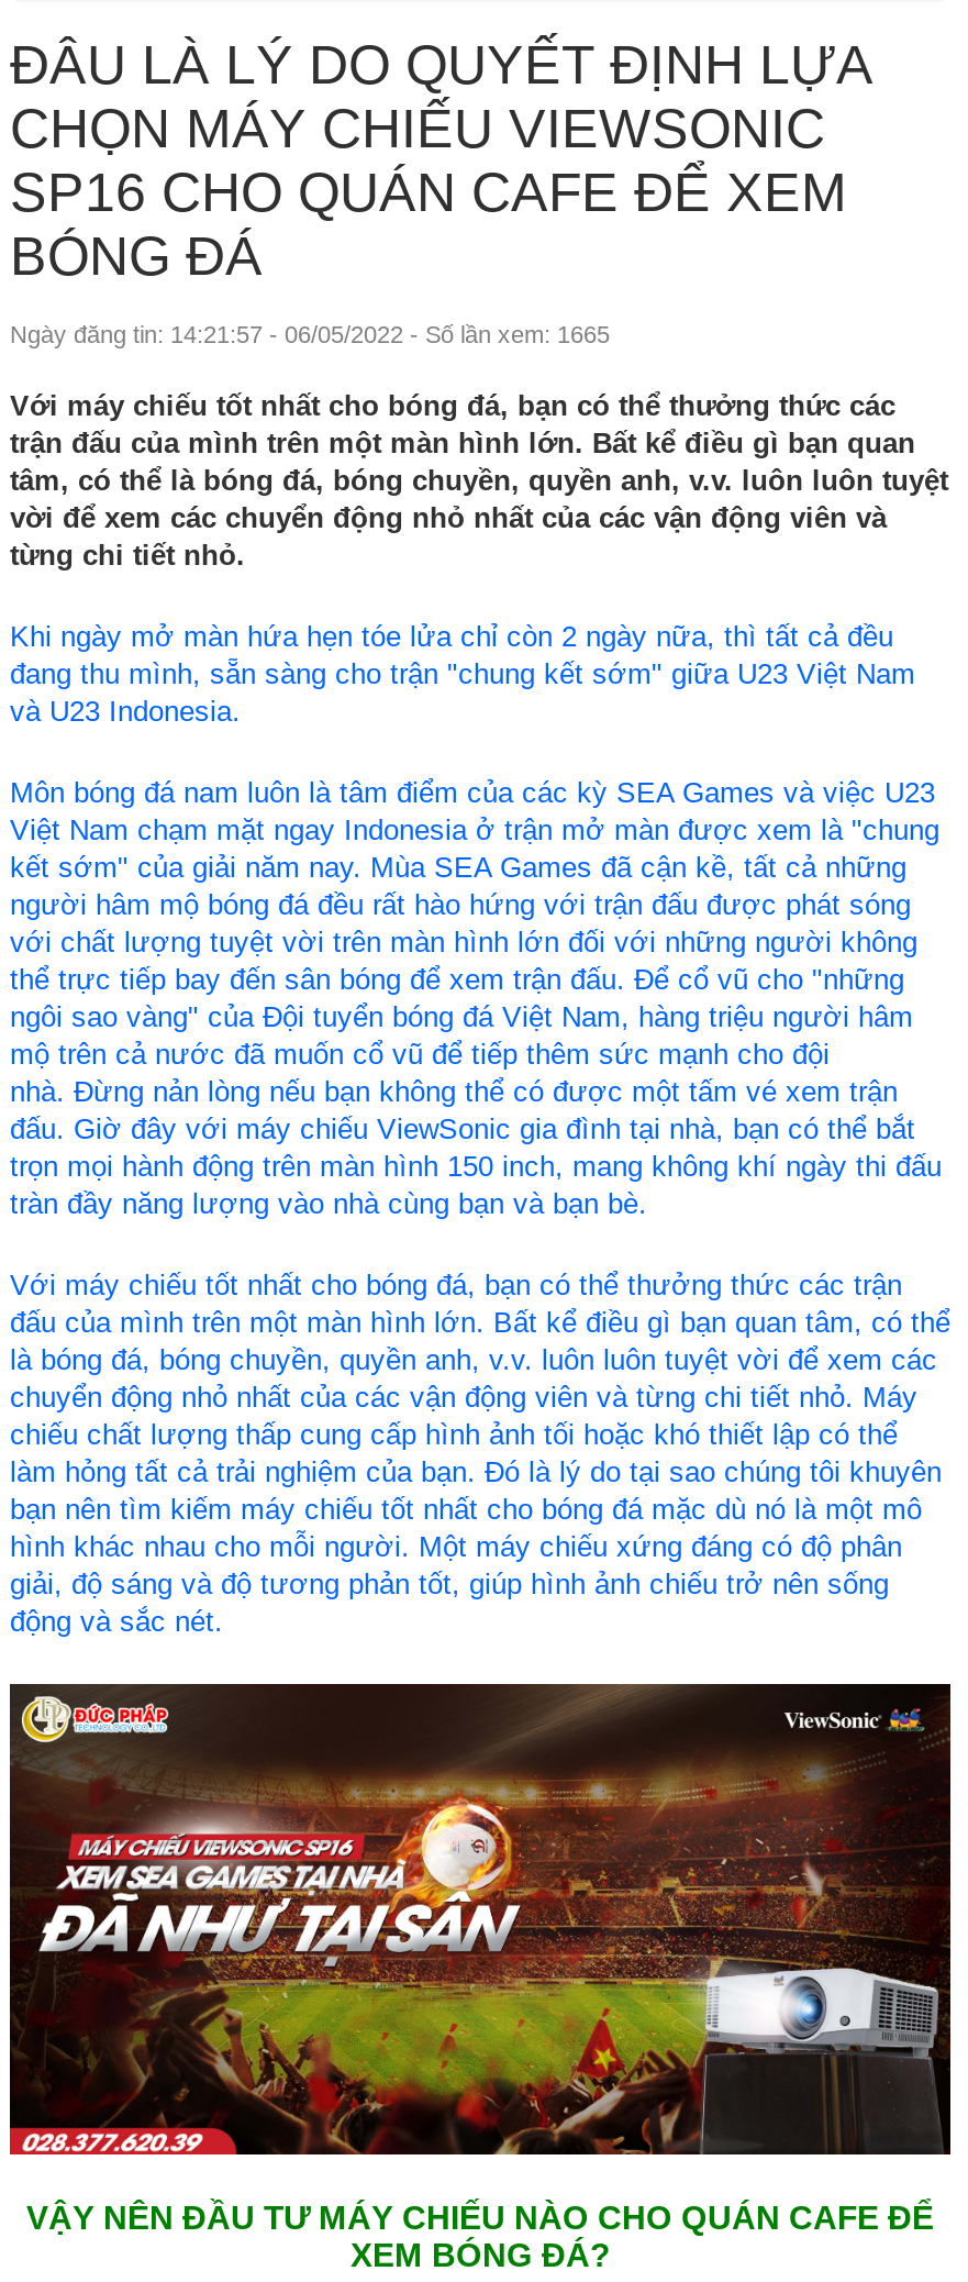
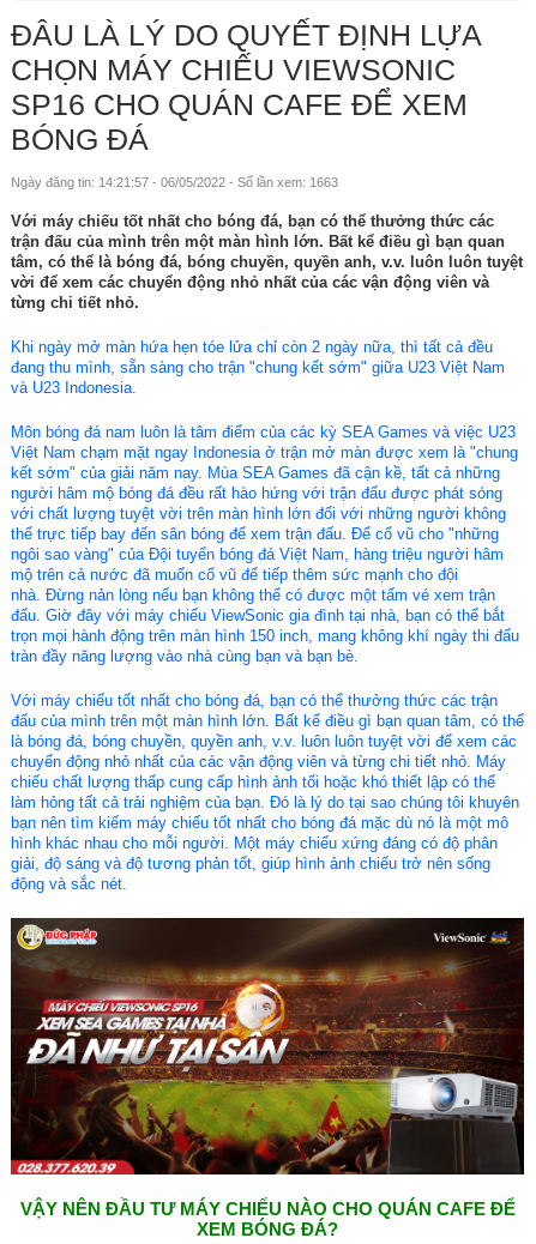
- Ngày đăng tin: 14:21:57 - 06/05/2022 - Số lần xem: 1665
+ Ngày đăng tin: 14:21:57 - 06/05/2022 - Số lần xem: 1663
